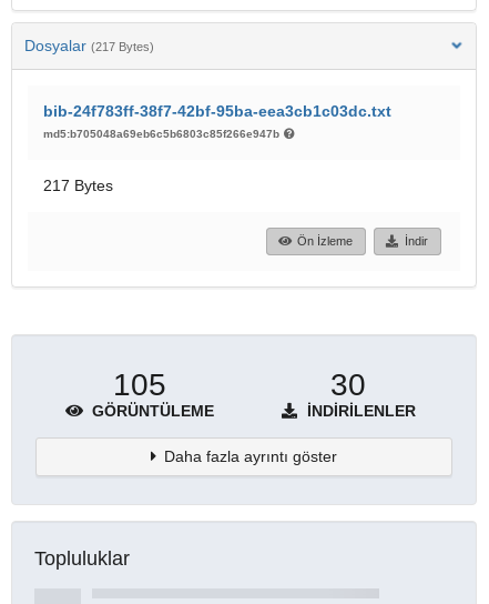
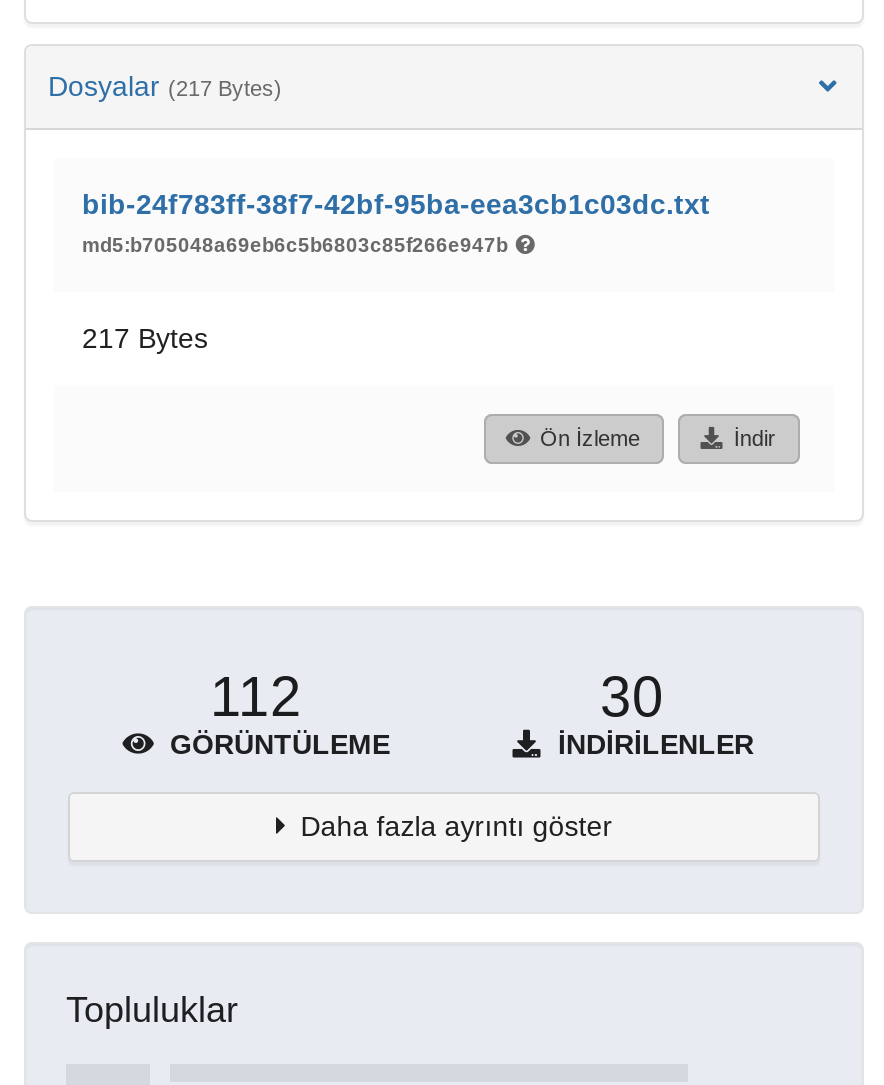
- 105
+ 112
